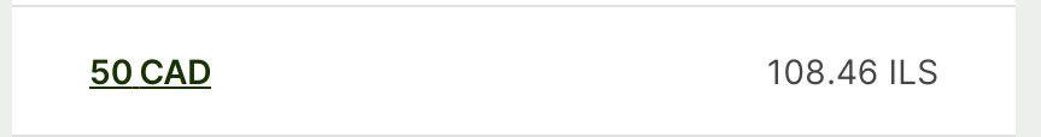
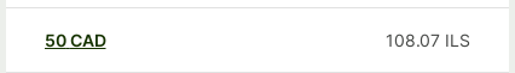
- 108.46 ILS
+ 108.07 ILS
